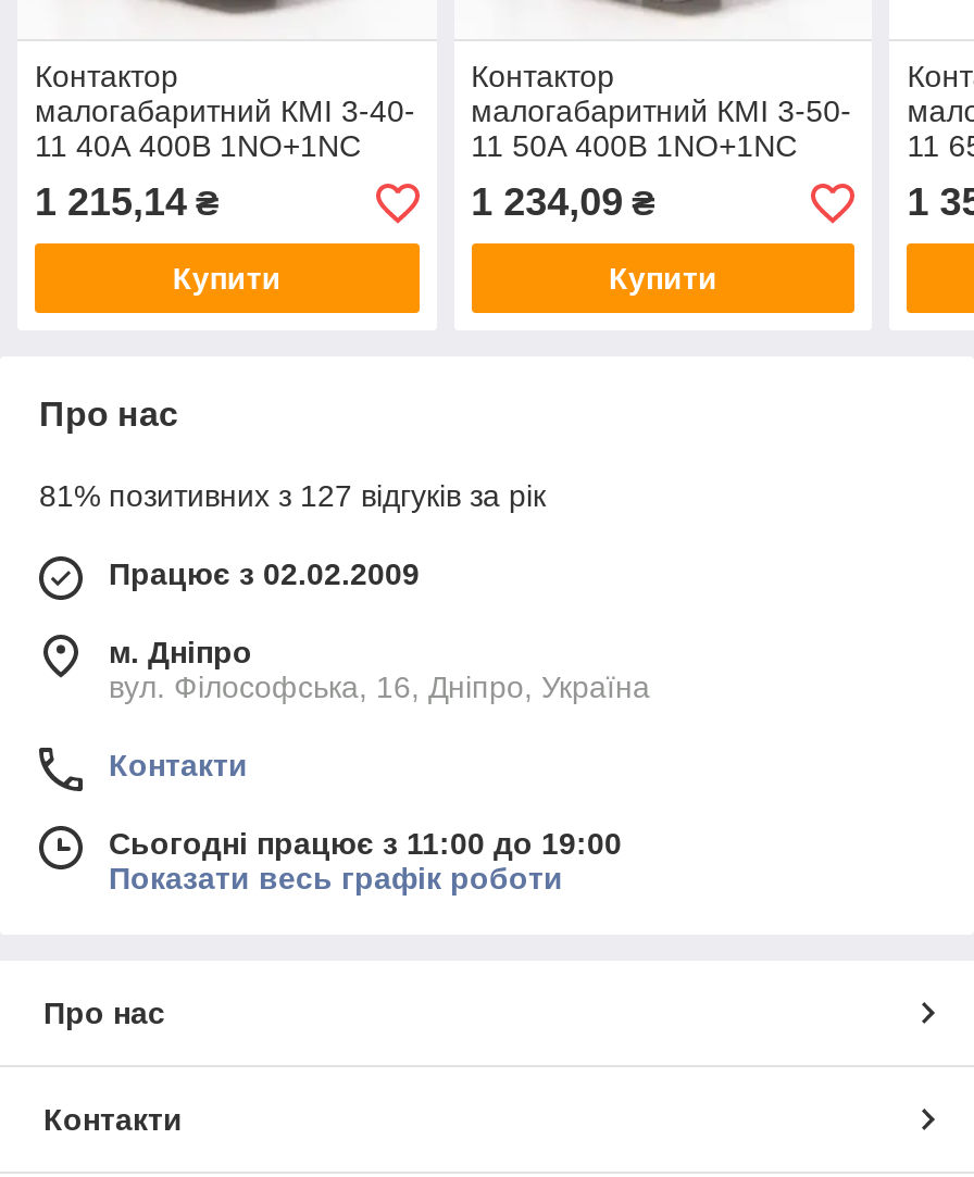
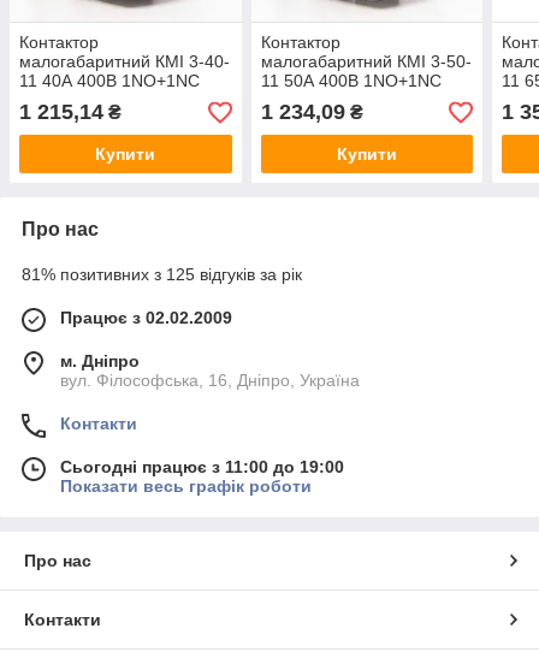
- 81% позитивних з 127 відгуків за рік
+ 81% позитивних з 125 відгуків за рік
